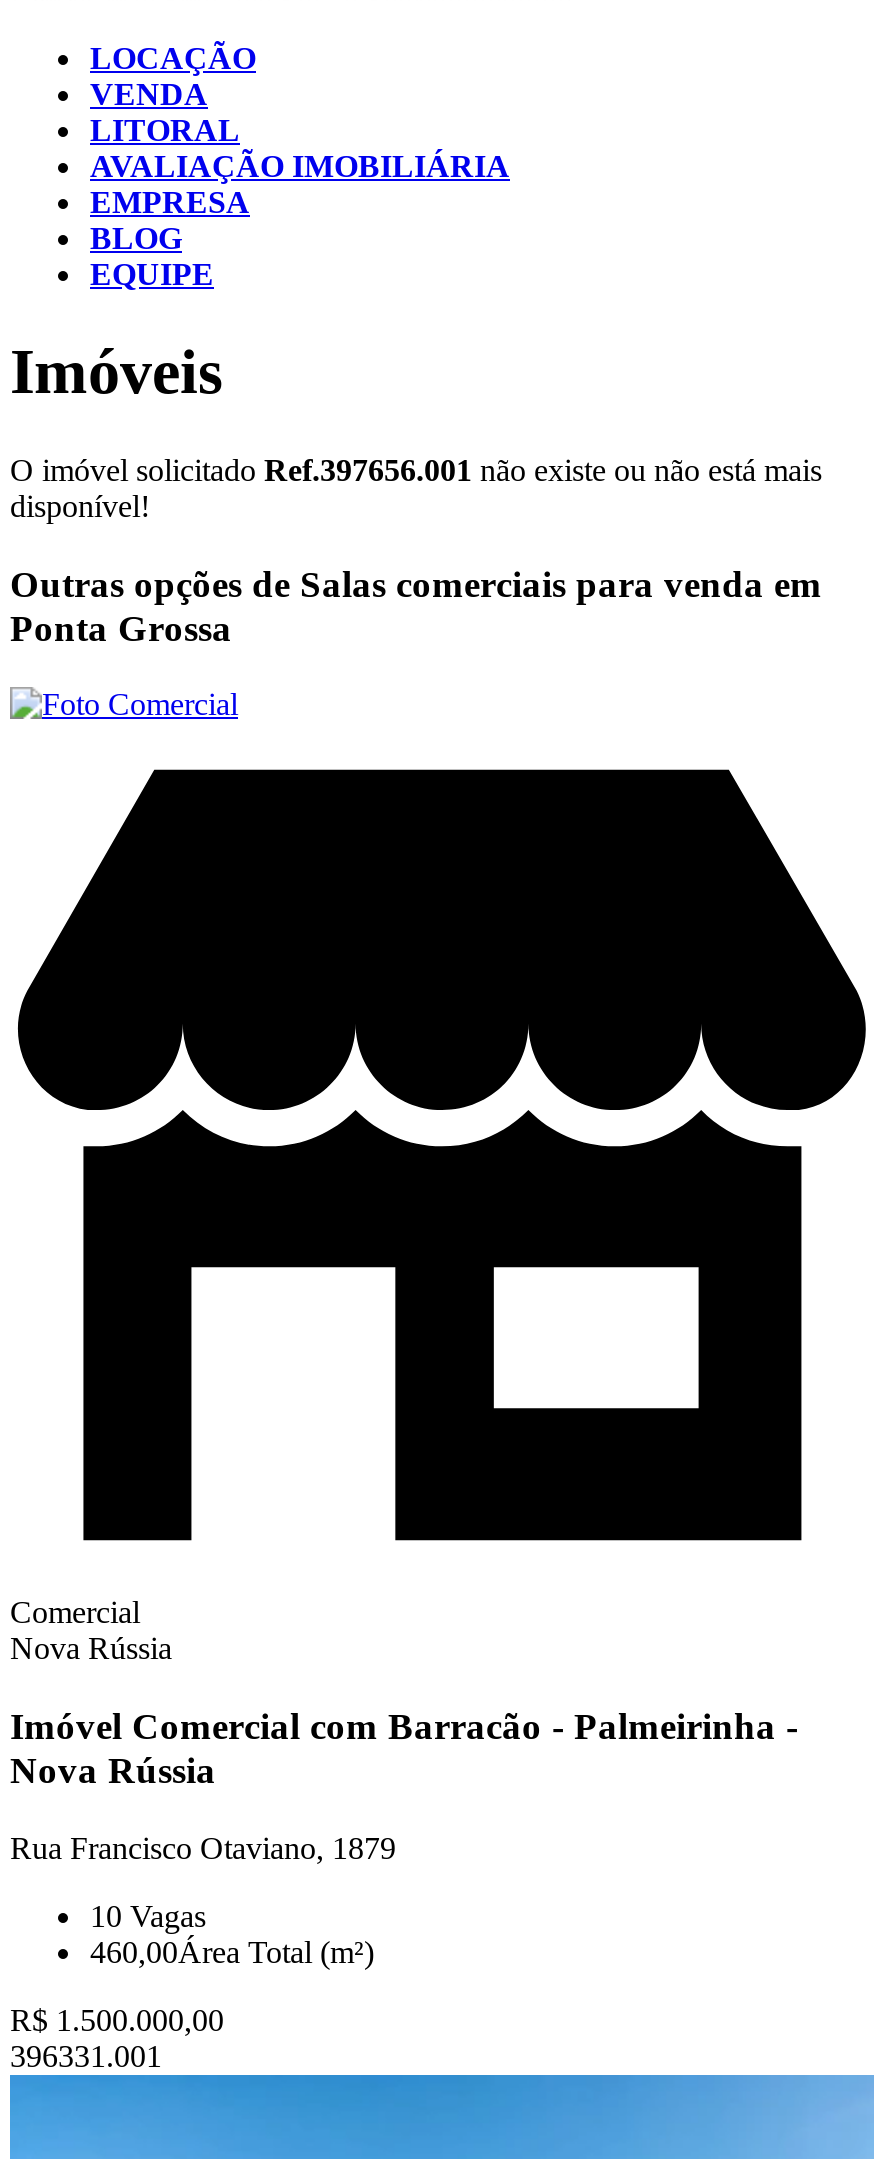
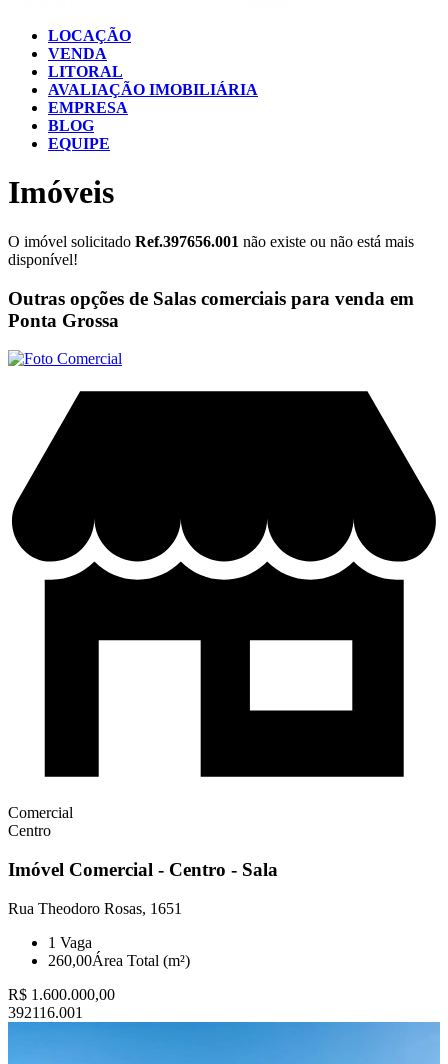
- Nova Rússia
+ Centro

- Imóvel Comercial com Barracão - Palmeirinha -
- Nova Rússia
+ Imóvel Comercial - Centro - Sala

- Rua Francisco Otaviano, 1879
+ Rua Theodoro Rosas, 1651

- 10 Vagas
- 460,00Área Total (m²)
+ 1 Vaga
+ 260,00Área Total (m²)

- R$ 1.500.000,00
- 396331.001
+ R$ 1.600.000,00
+ 392116.001
